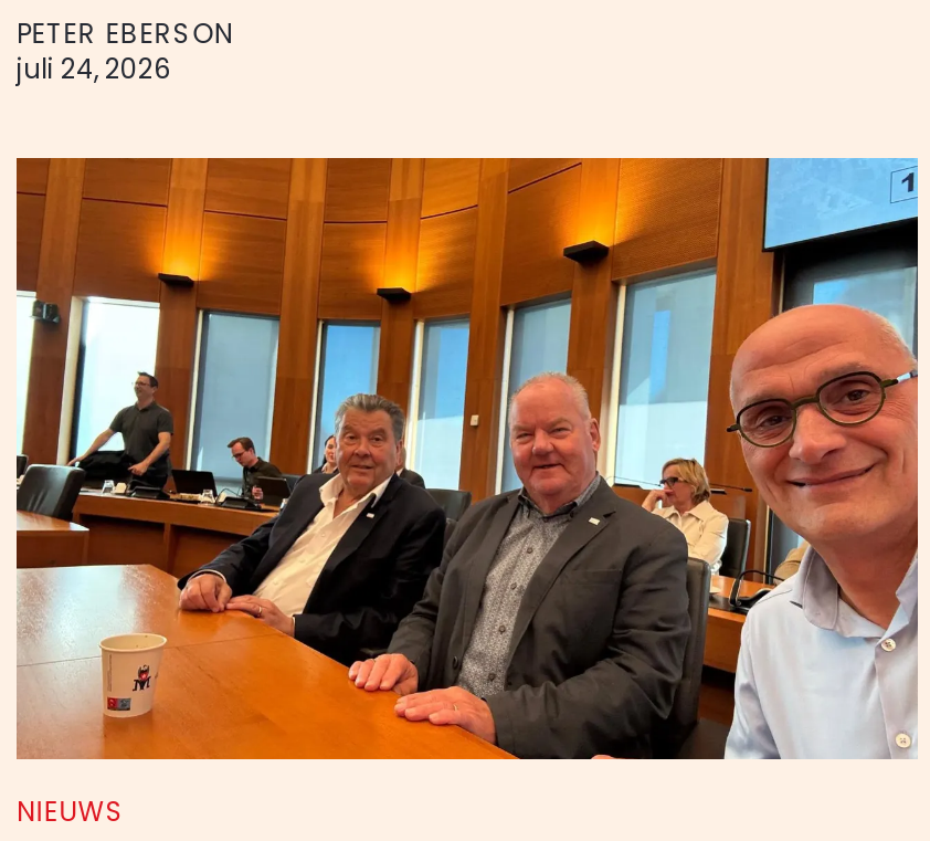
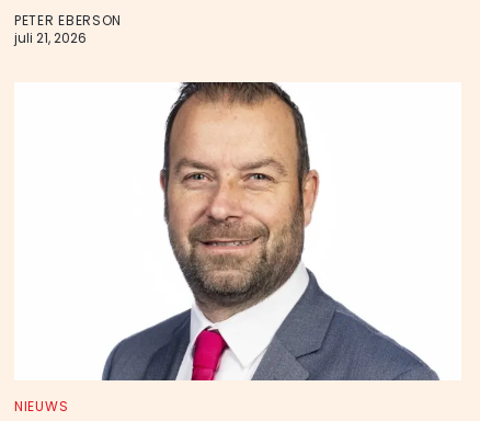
- juli 24, 2026
+ juli 21, 2026

- [image]
+ [image]
